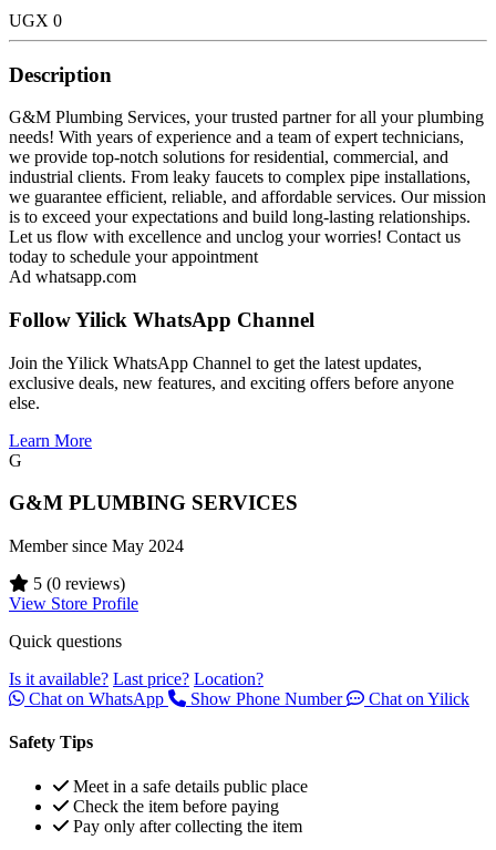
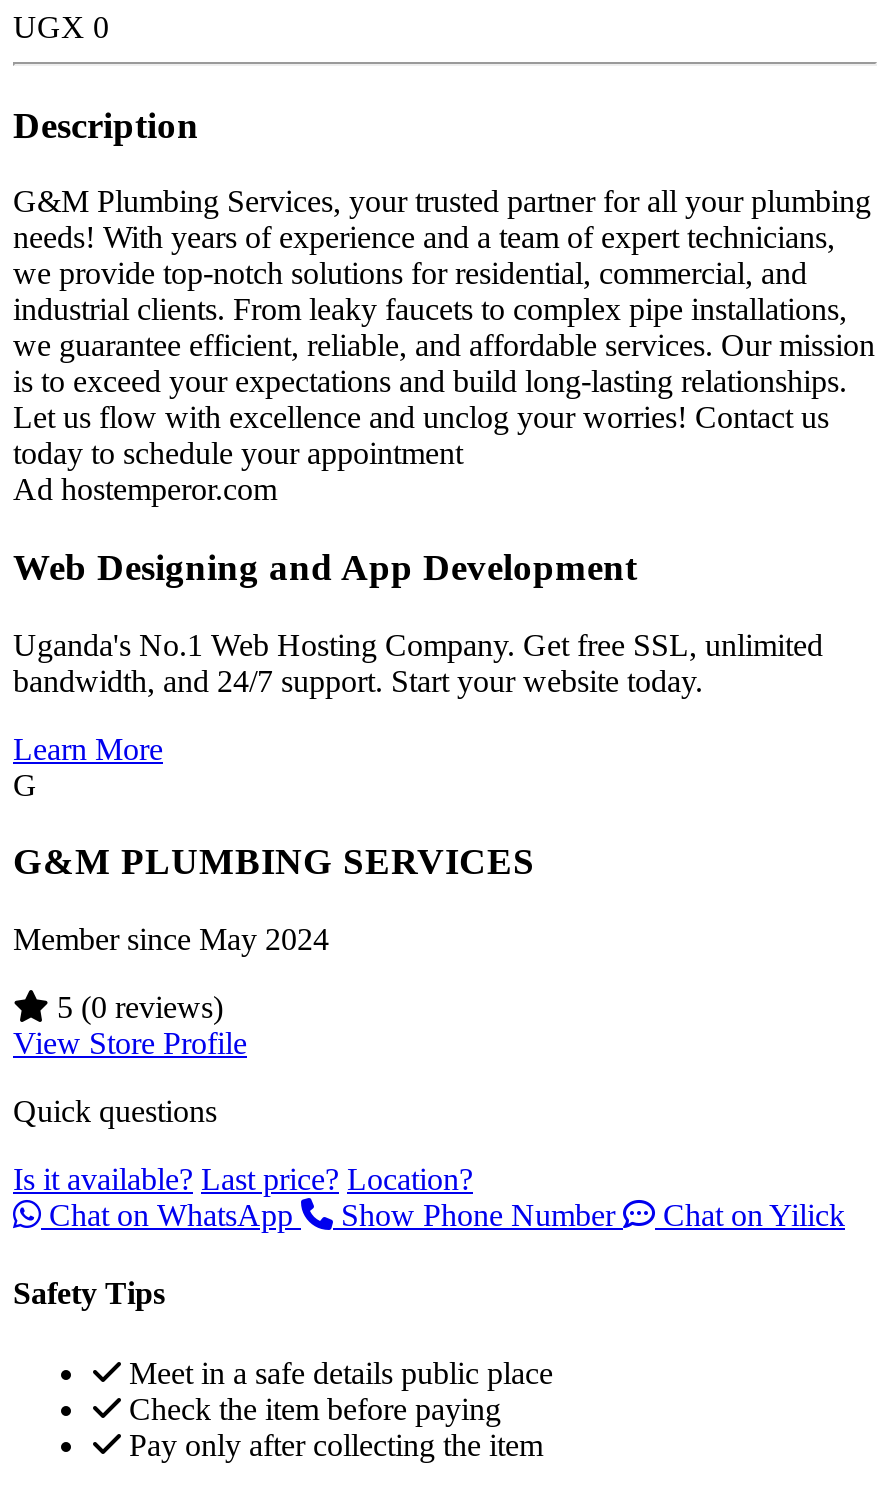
- Ad whatsapp.com
+ Ad hostemperor.com

- Follow Yilick WhatsApp Channel
+ Web Designing and App Development

- Join the Yilick WhatsApp Channel to get the latest updates,
- exclusive deals, new features, and exciting offers before anyone
- else.
+ Uganda's No.1 Web Hosting Company. Get free SSL, unlimited
+ bandwidth, and 24/7 support. Start your website today.
